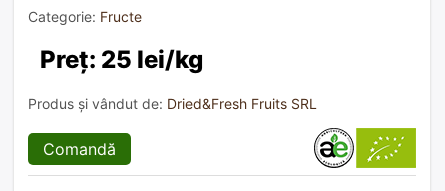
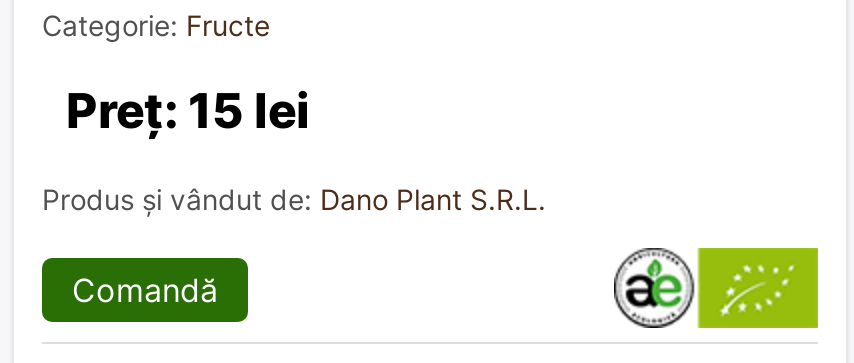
- Preț: 25 lei/kg
+ Preț: 15 lei

- Produs și vândut de: Dried&Fresh Fruits SRL
+ Produs și vândut de: Dano Plant S.R.L.
